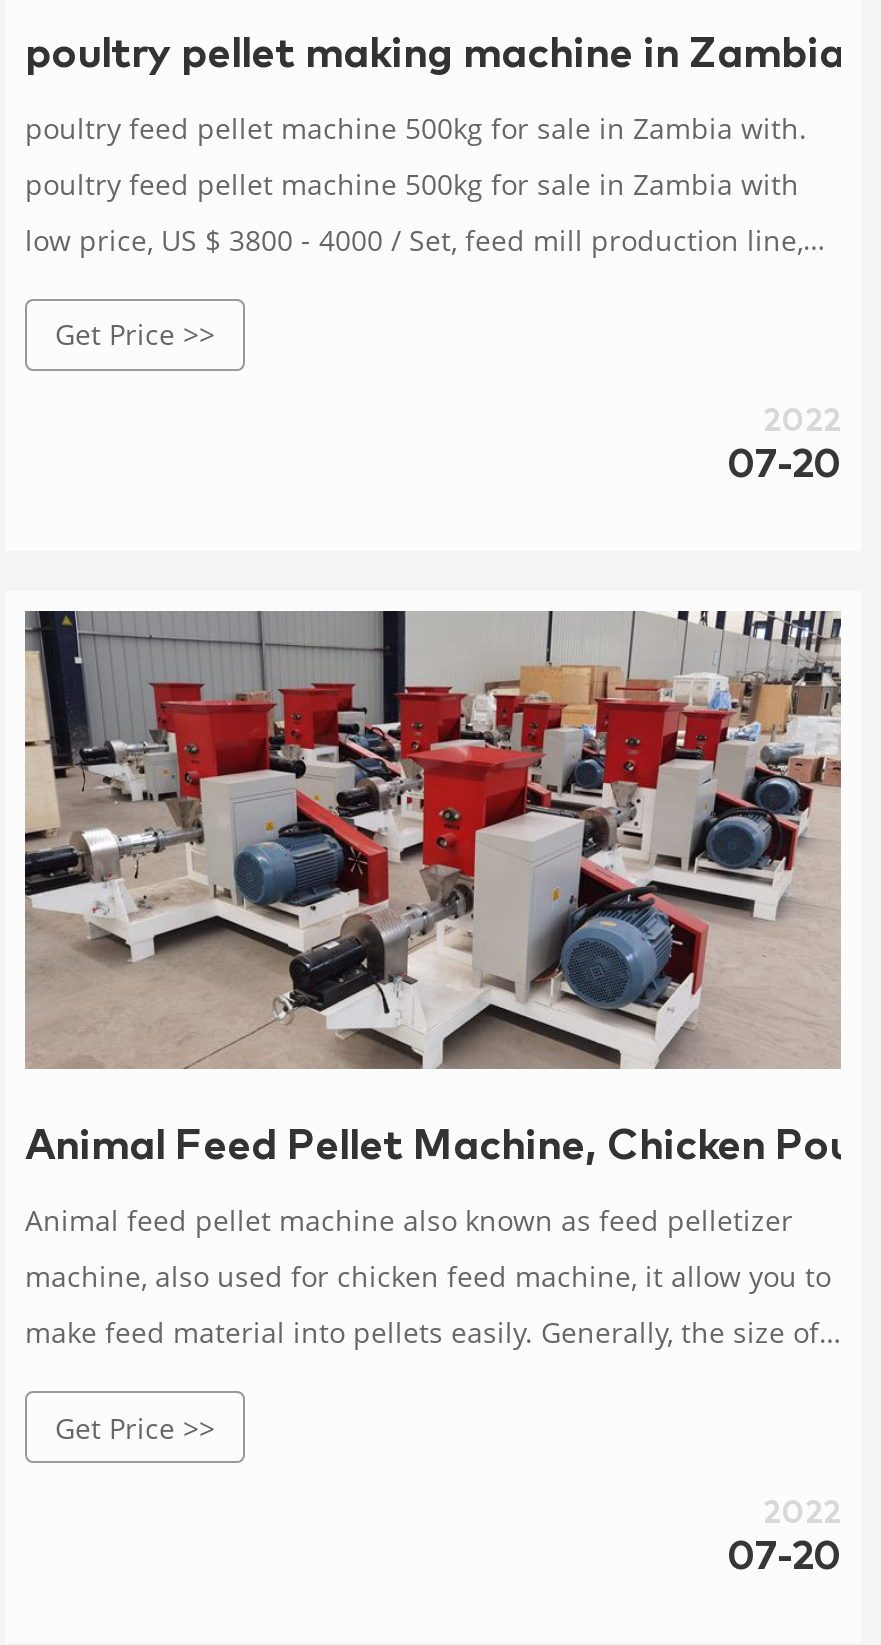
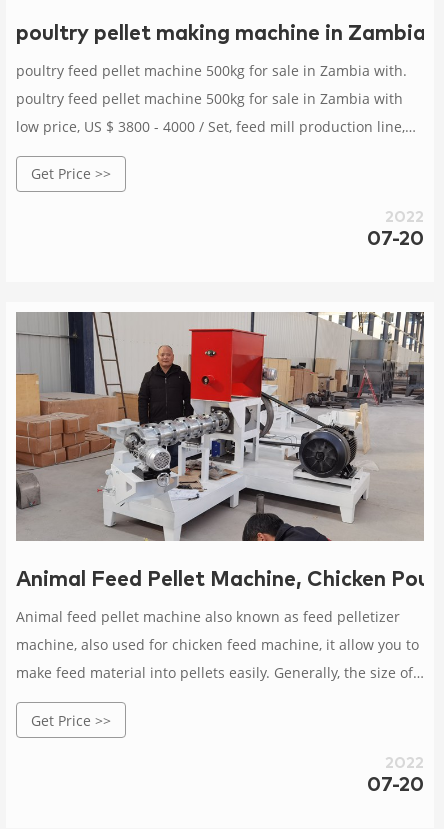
- [image]
+ [image]
